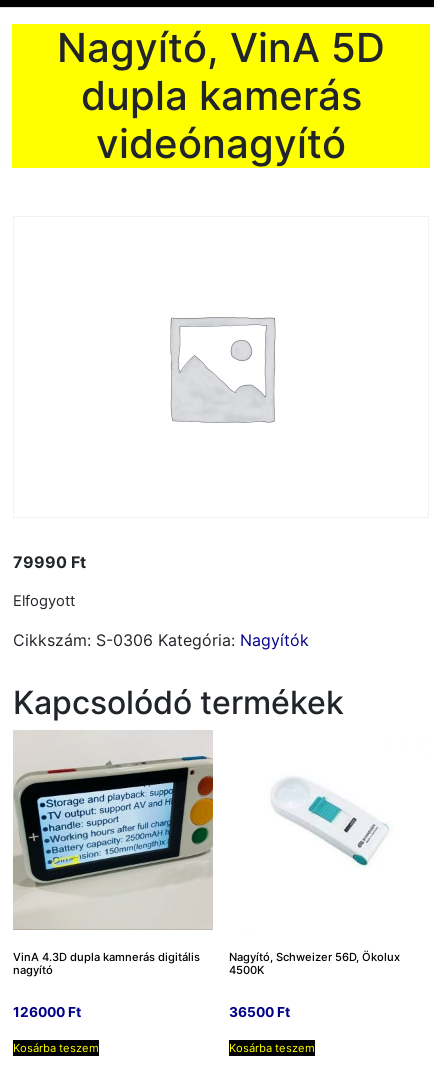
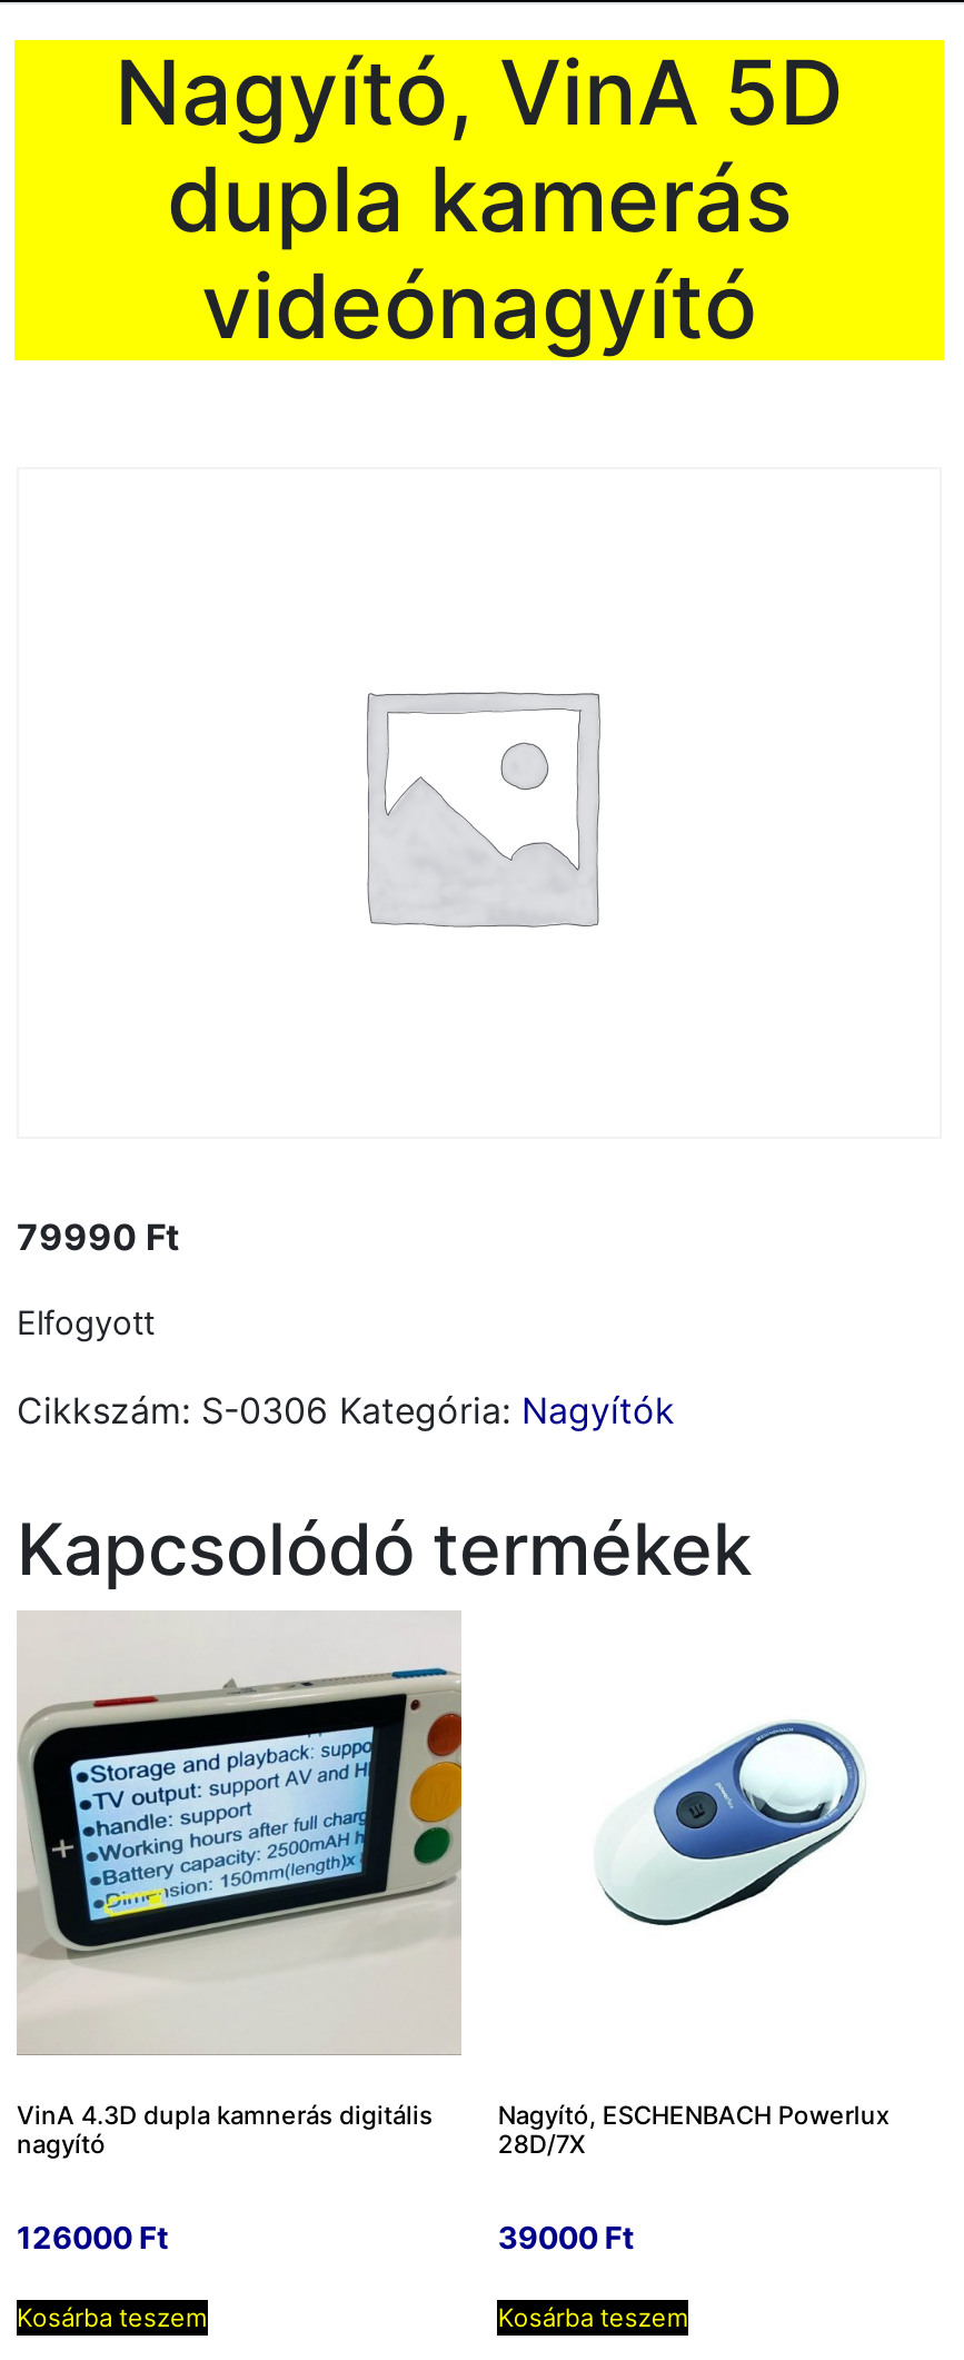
- [image]
+ [image]

- Nagyító, Schweizer 56D, Ökolux
- 4500K
+ Nagyító, ESCHENBACH Powerlux
+ 28D/7X

- 36500 Ft
+ 39000 Ft
